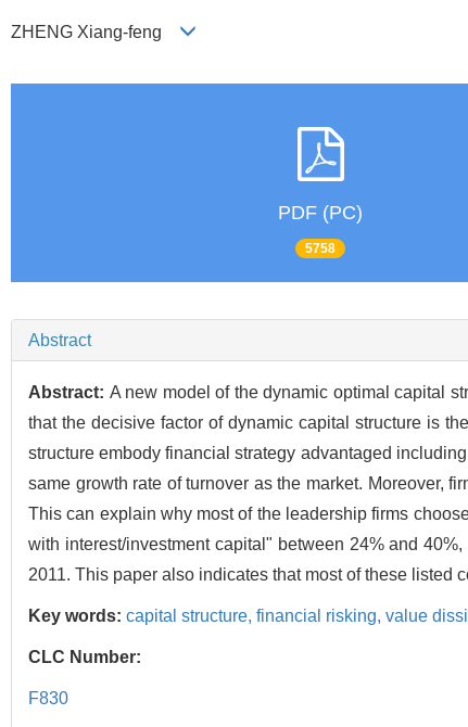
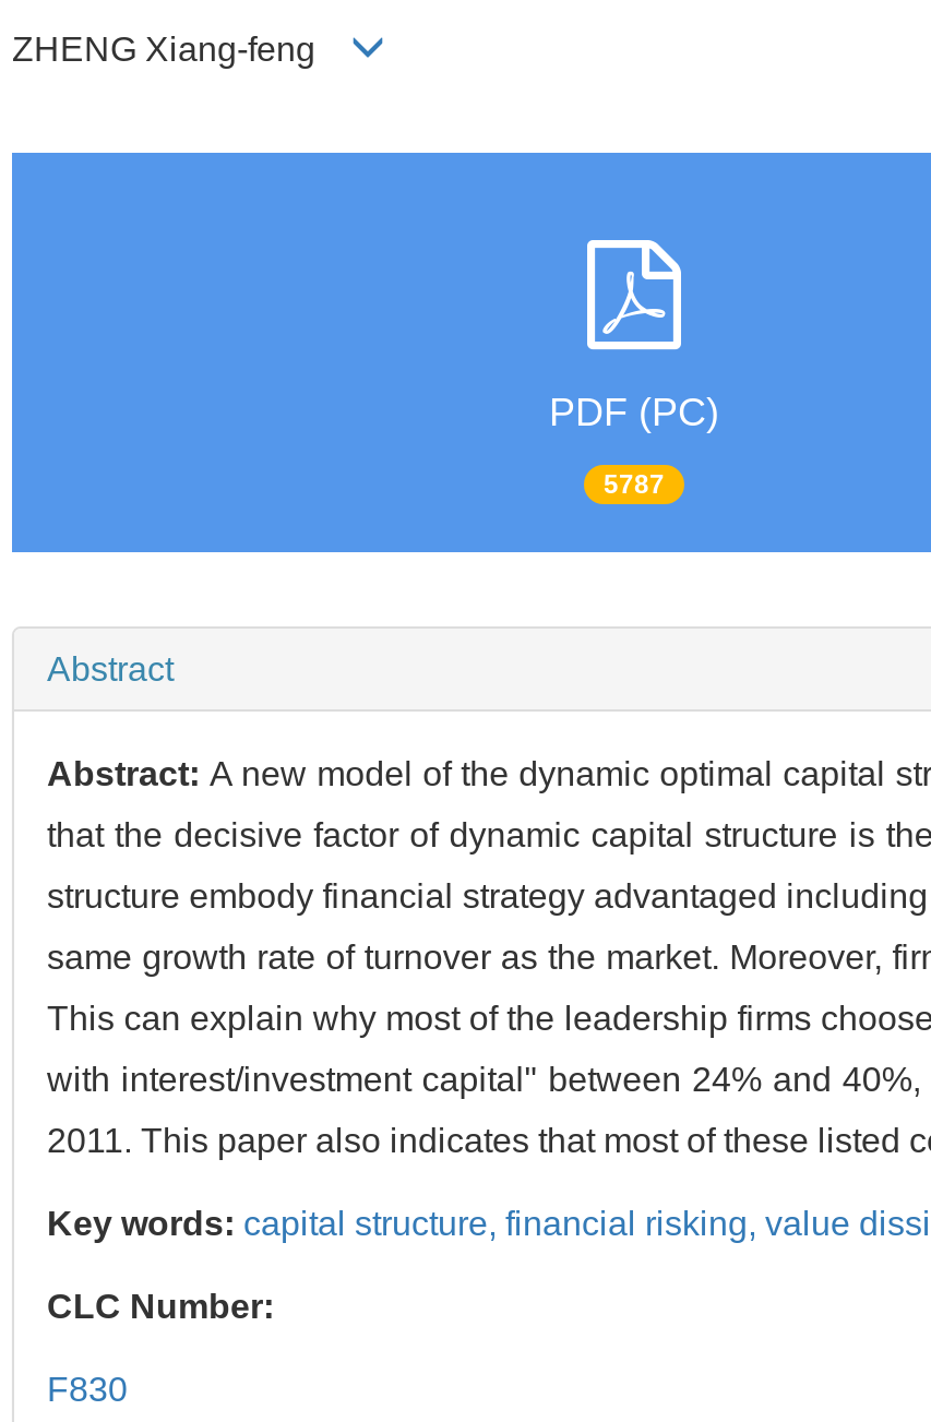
- 5758
+ 5787
